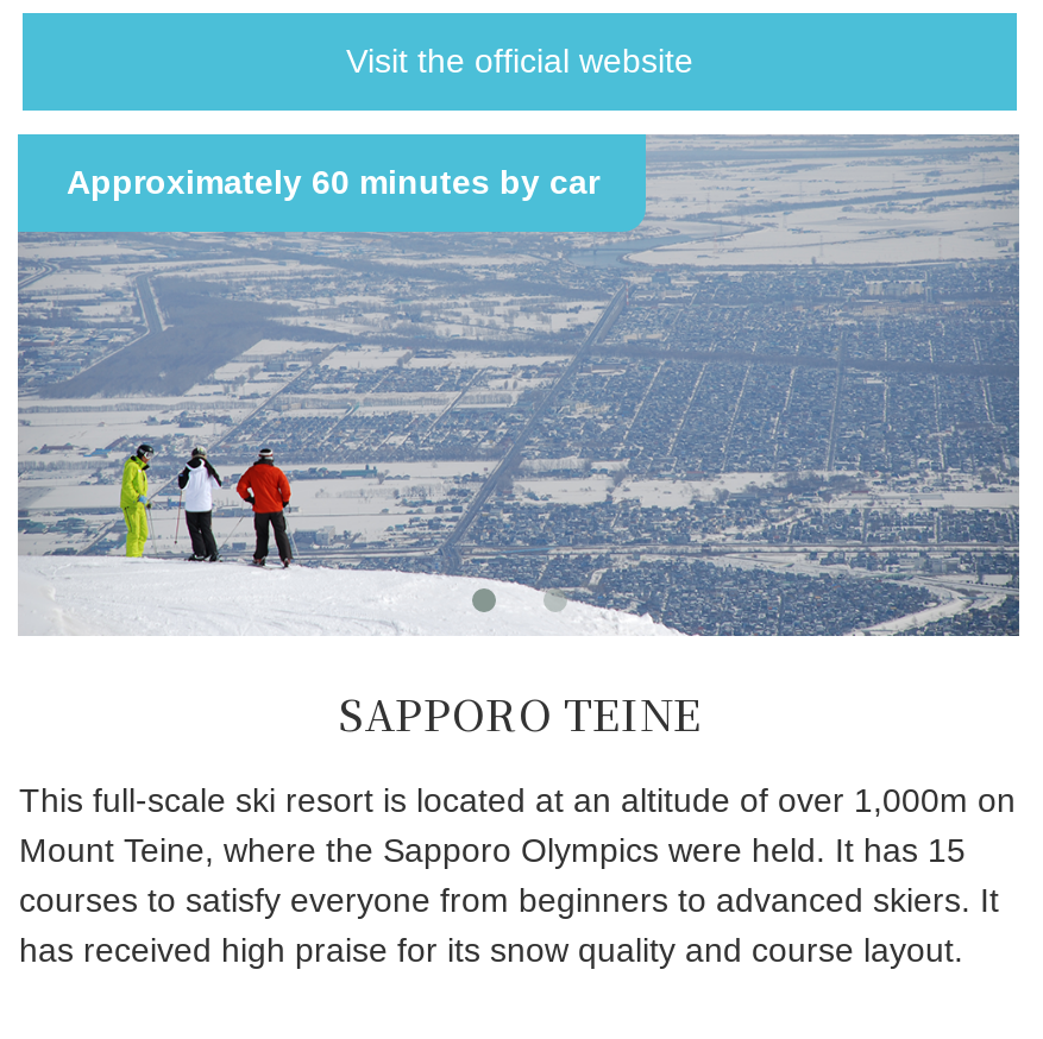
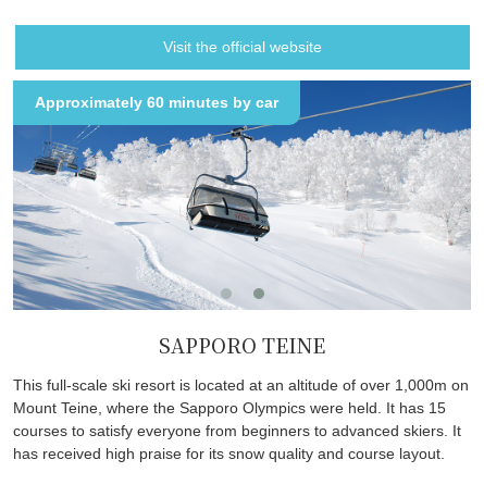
- [image]
+ [image]
